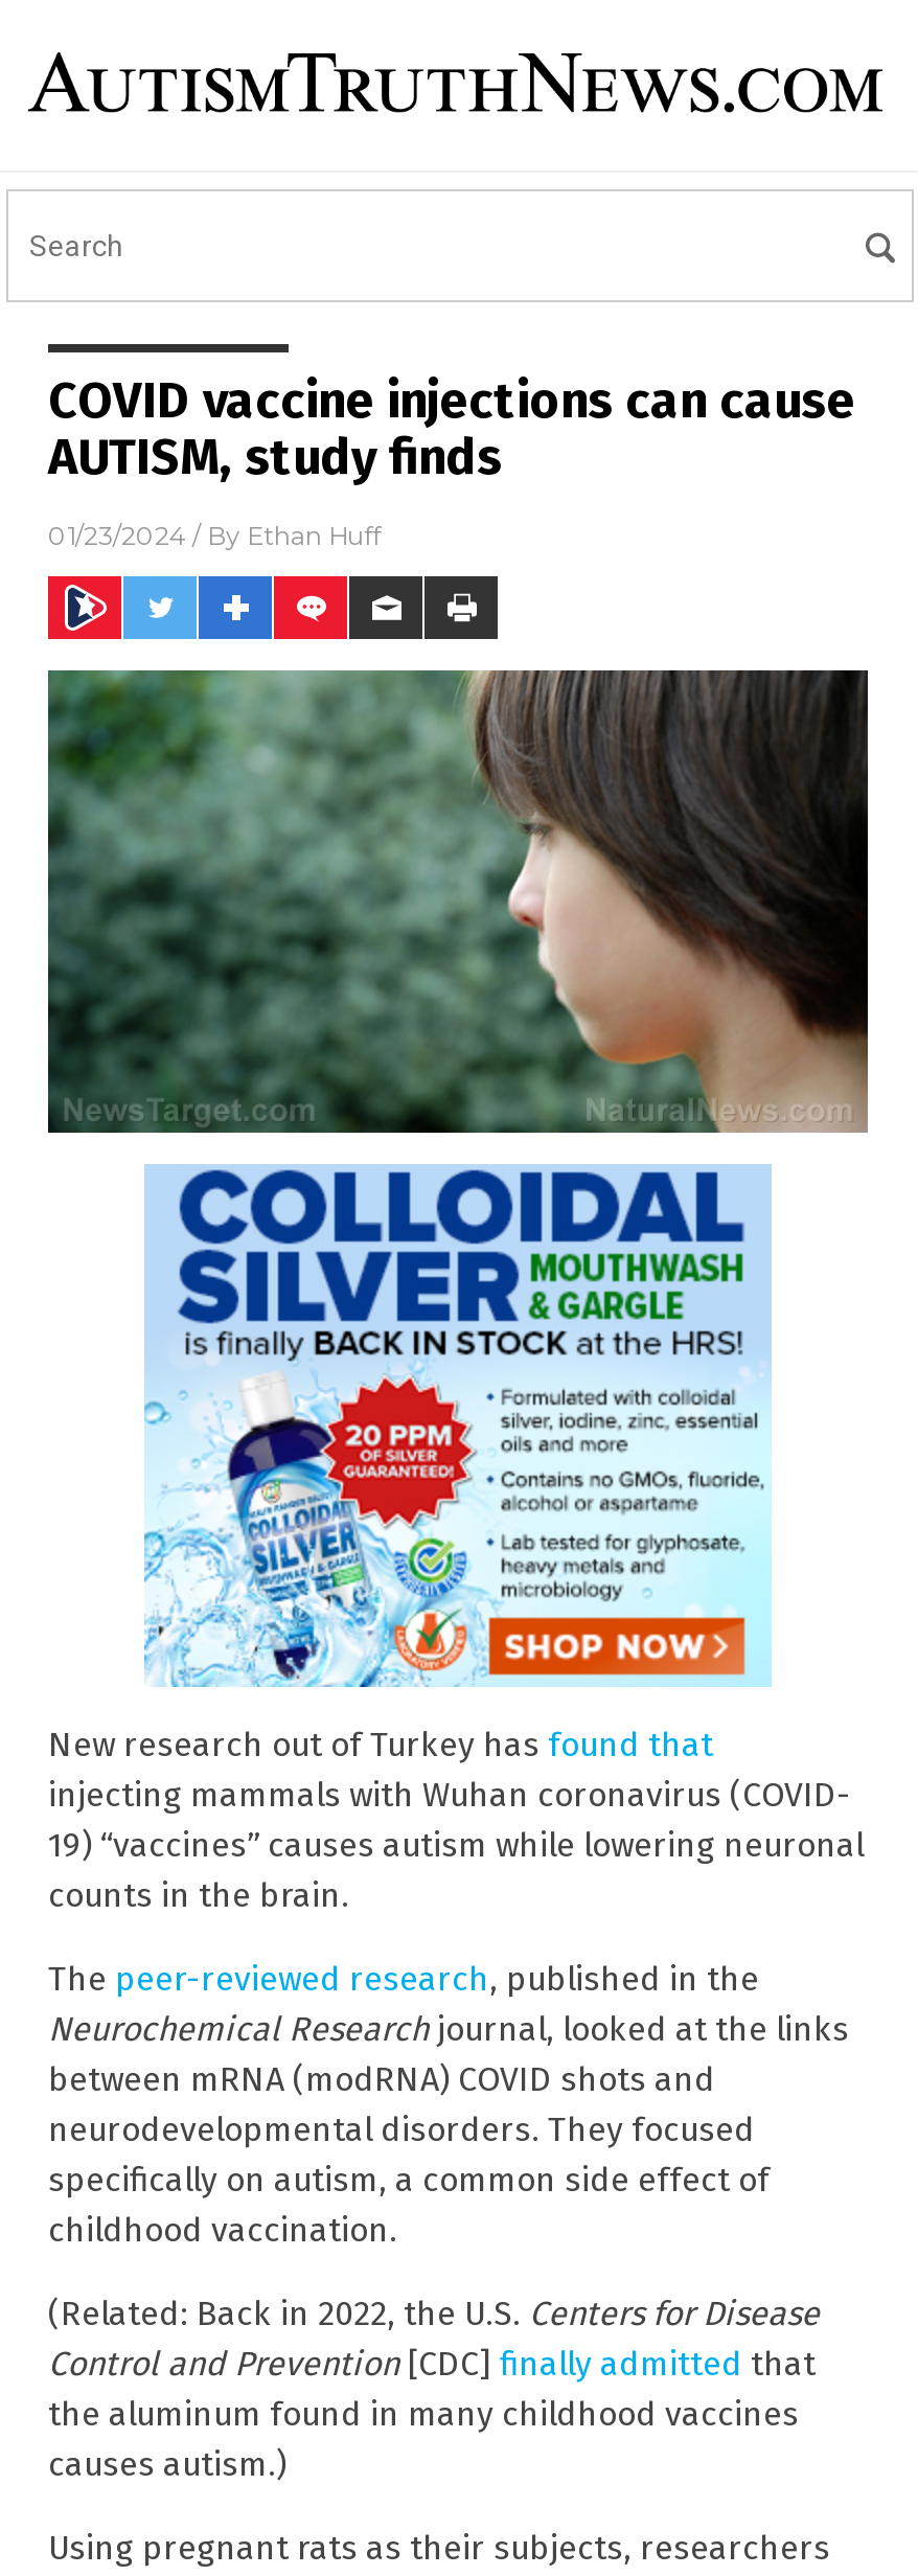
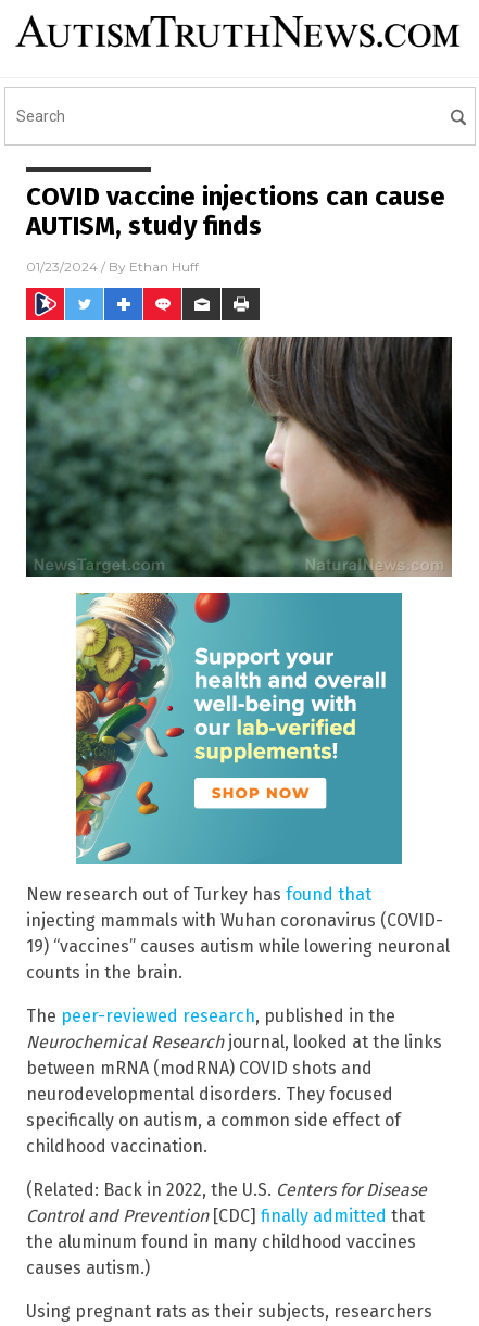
- [image]
+ [image]
